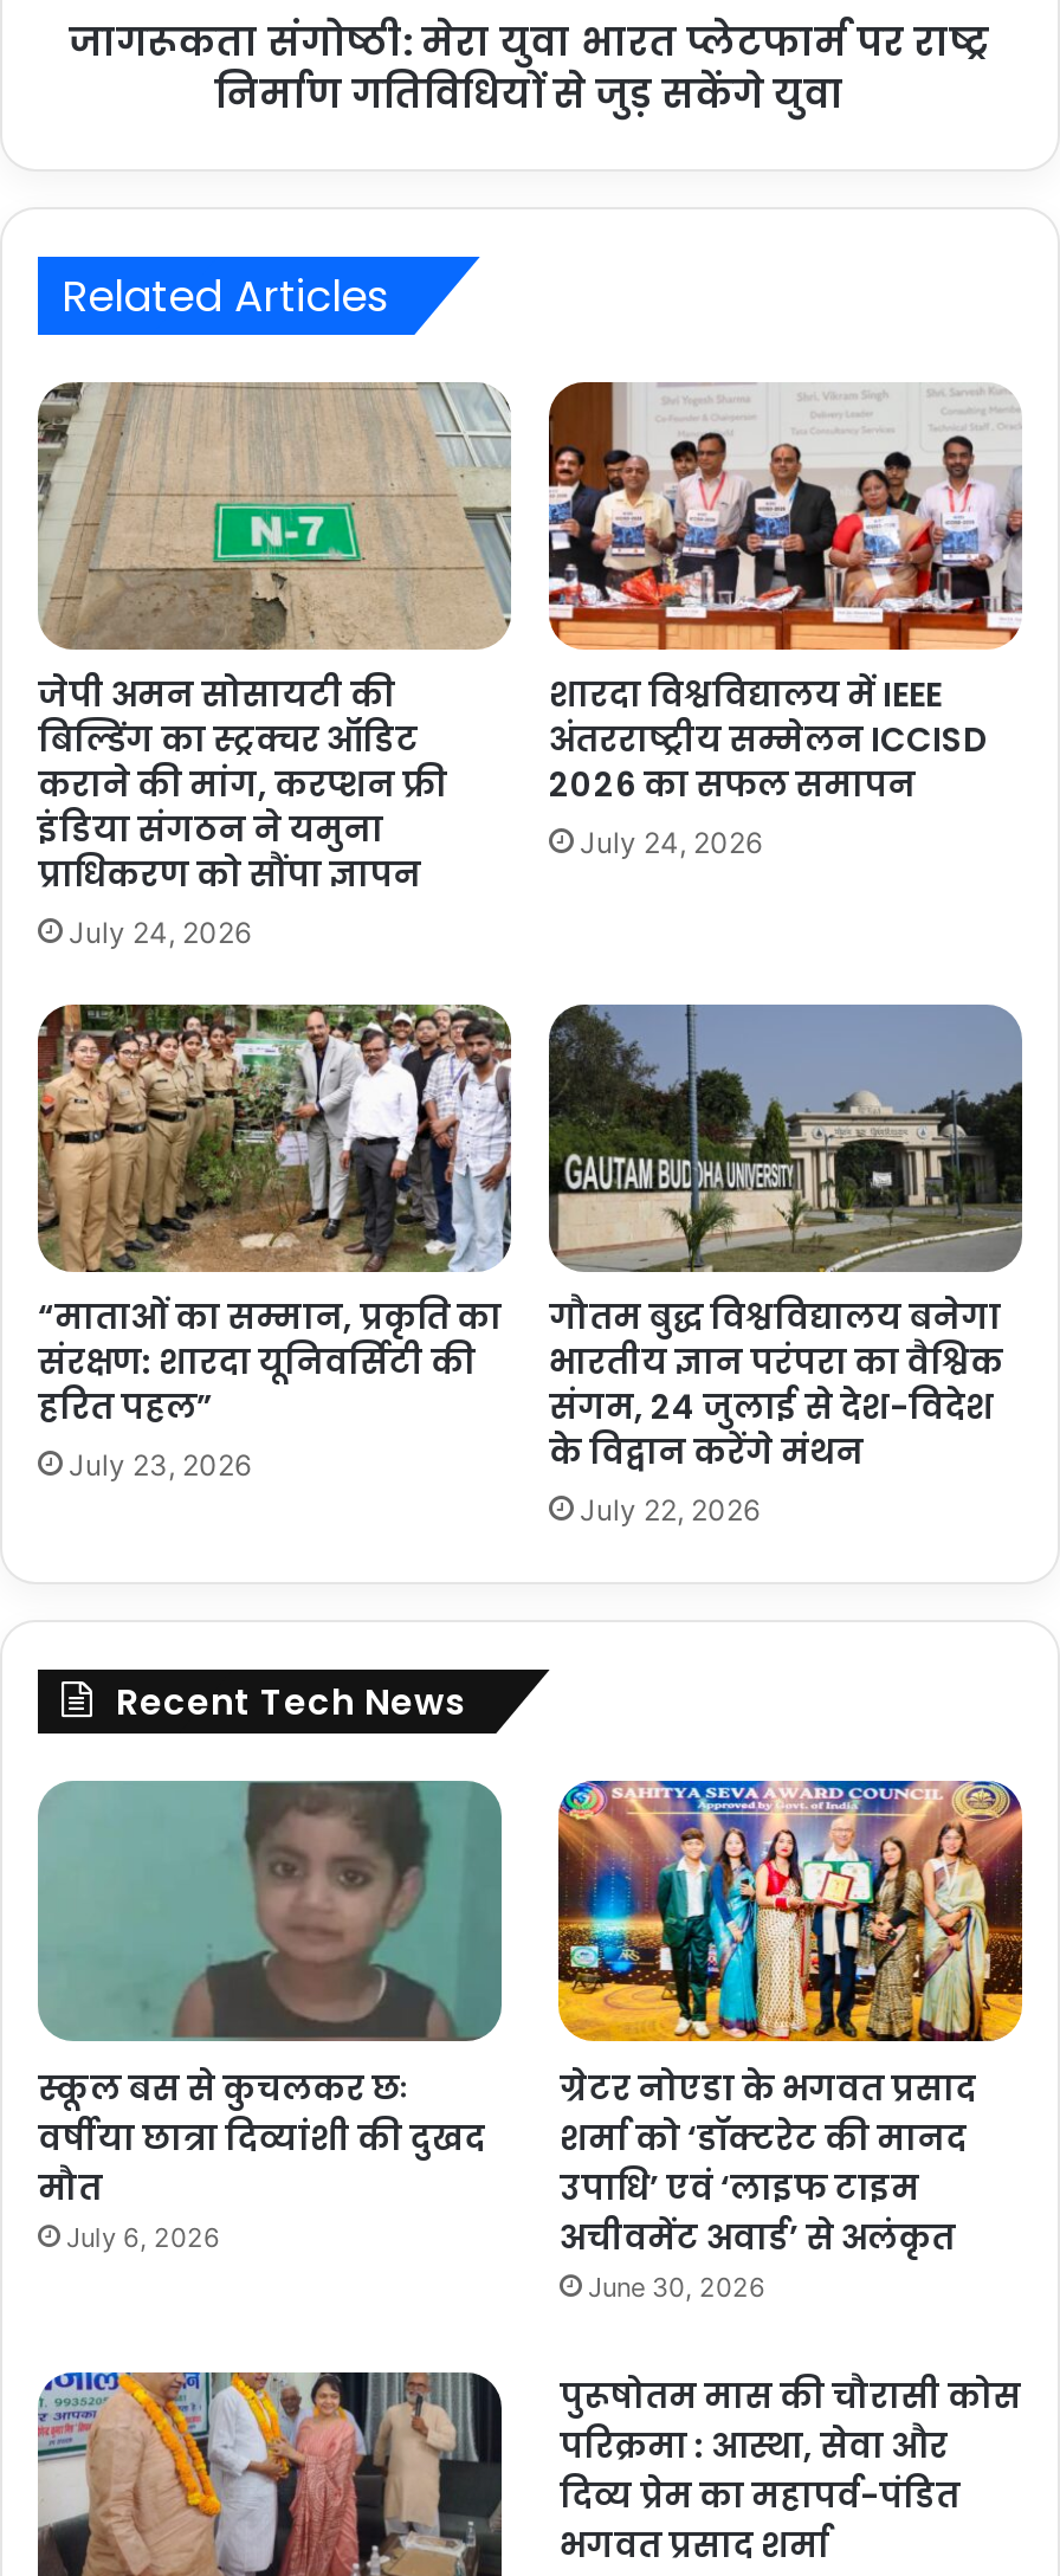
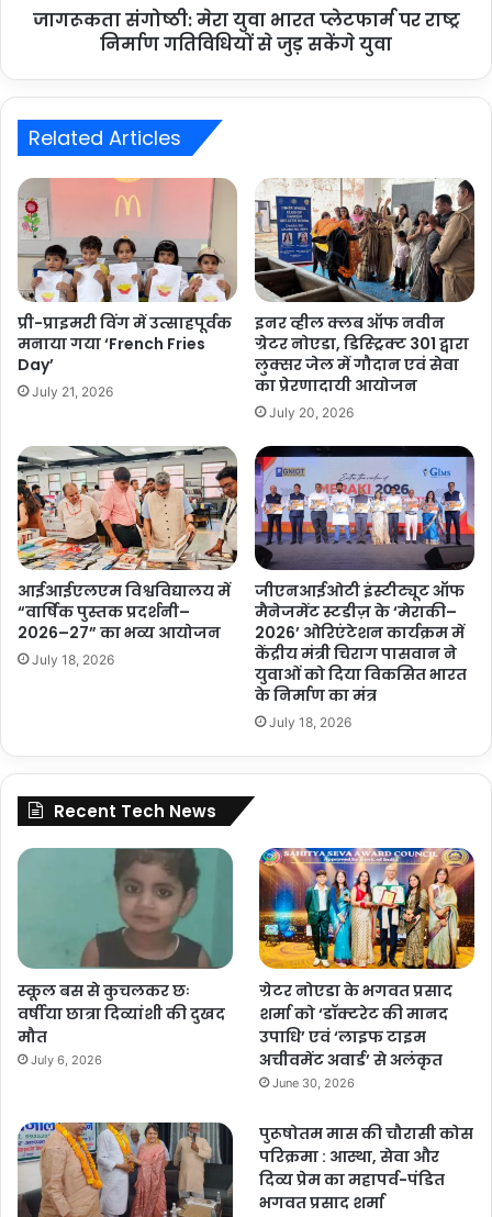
- [image]
- जेपी अमन सोसायटी की
- बिल्डिंग का स्ट्रक्चर ऑडिट
- कराने की मांग, करप्शन फ्री
- इंडिया संगठन ने यमुना
- प्राधिकरण को सौंपा ज्ञापन
- July 24, 2026
+ [image]
+ प्री-प्राइमरी विंग में उत्साहपूर्वक
+ मनाया गया ‘French Fries
+ Day’
+ July 21, 2026

- [image]
- शारदा विश्वविद्यालय में IEEE
- अंतरराष्ट्रीय सम्मेलन ICCISD
- 2026 का सफल समापन
- July 24, 2026
+ [image]
+ इनर व्हील क्लब ऑफ नवीन
+ ग्रेटर नोएडा, डिस्ट्रिक्ट 301 द्वारा
+ लुक्सर जेल में गौदान एवं सेवा
+ का प्रेरणादायी आयोजन
+ July 20, 2026

- [image]
+ [image]

- [image]
+ [image]

- “माताओं का सम्मान, प्रकृति का
- संरक्षण: शारदा यूनिवर्सिटी की
- हरित पहल”
- July 23, 2026
+ आईआईएलएम विश्वविद्यालय में
+ “वार्षिक पुस्तक प्रदर्शनी–
+ 2026–27” का भव्य आयोजन
+ July 18, 2026

- गौतम बुद्ध विश्वविद्यालय बनेगा
- भारतीय ज्ञान परंपरा का वैश्विक
- संगम, 24 जुलाई से देश-विदेश
- के विद्वान करेंगे मंथन
- July 22, 2026
+ जीएनआईओटी इंस्टीट्यूट ऑफ
+ मैनेजमेंट स्टडीज़ के ‘मेराकी–
+ 2026’ ओरिएंटेशन कार्यक्रम में
+ केंद्रीय मंत्री चिराग पासवान ने
+ युवाओं को दिया विकसित भारत
+ के निर्माण का मंत्र
+ July 18, 2026
